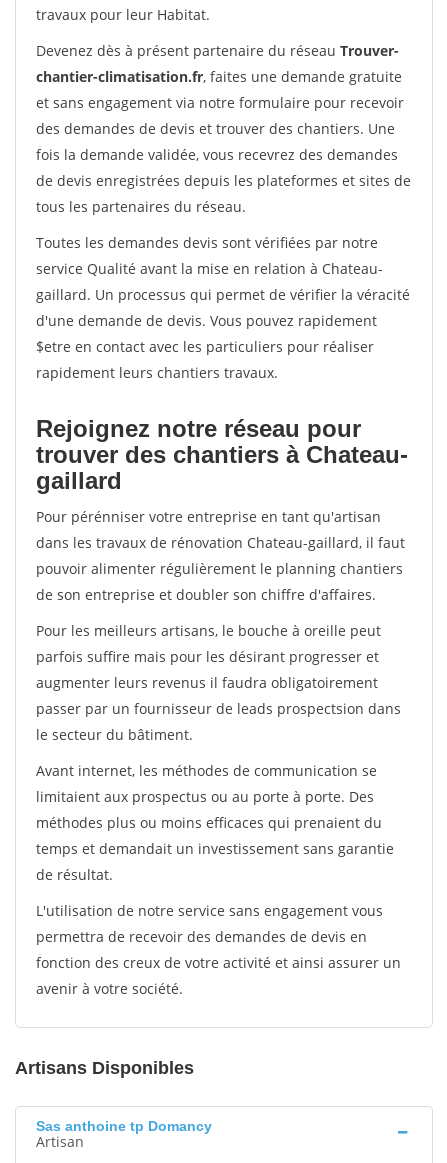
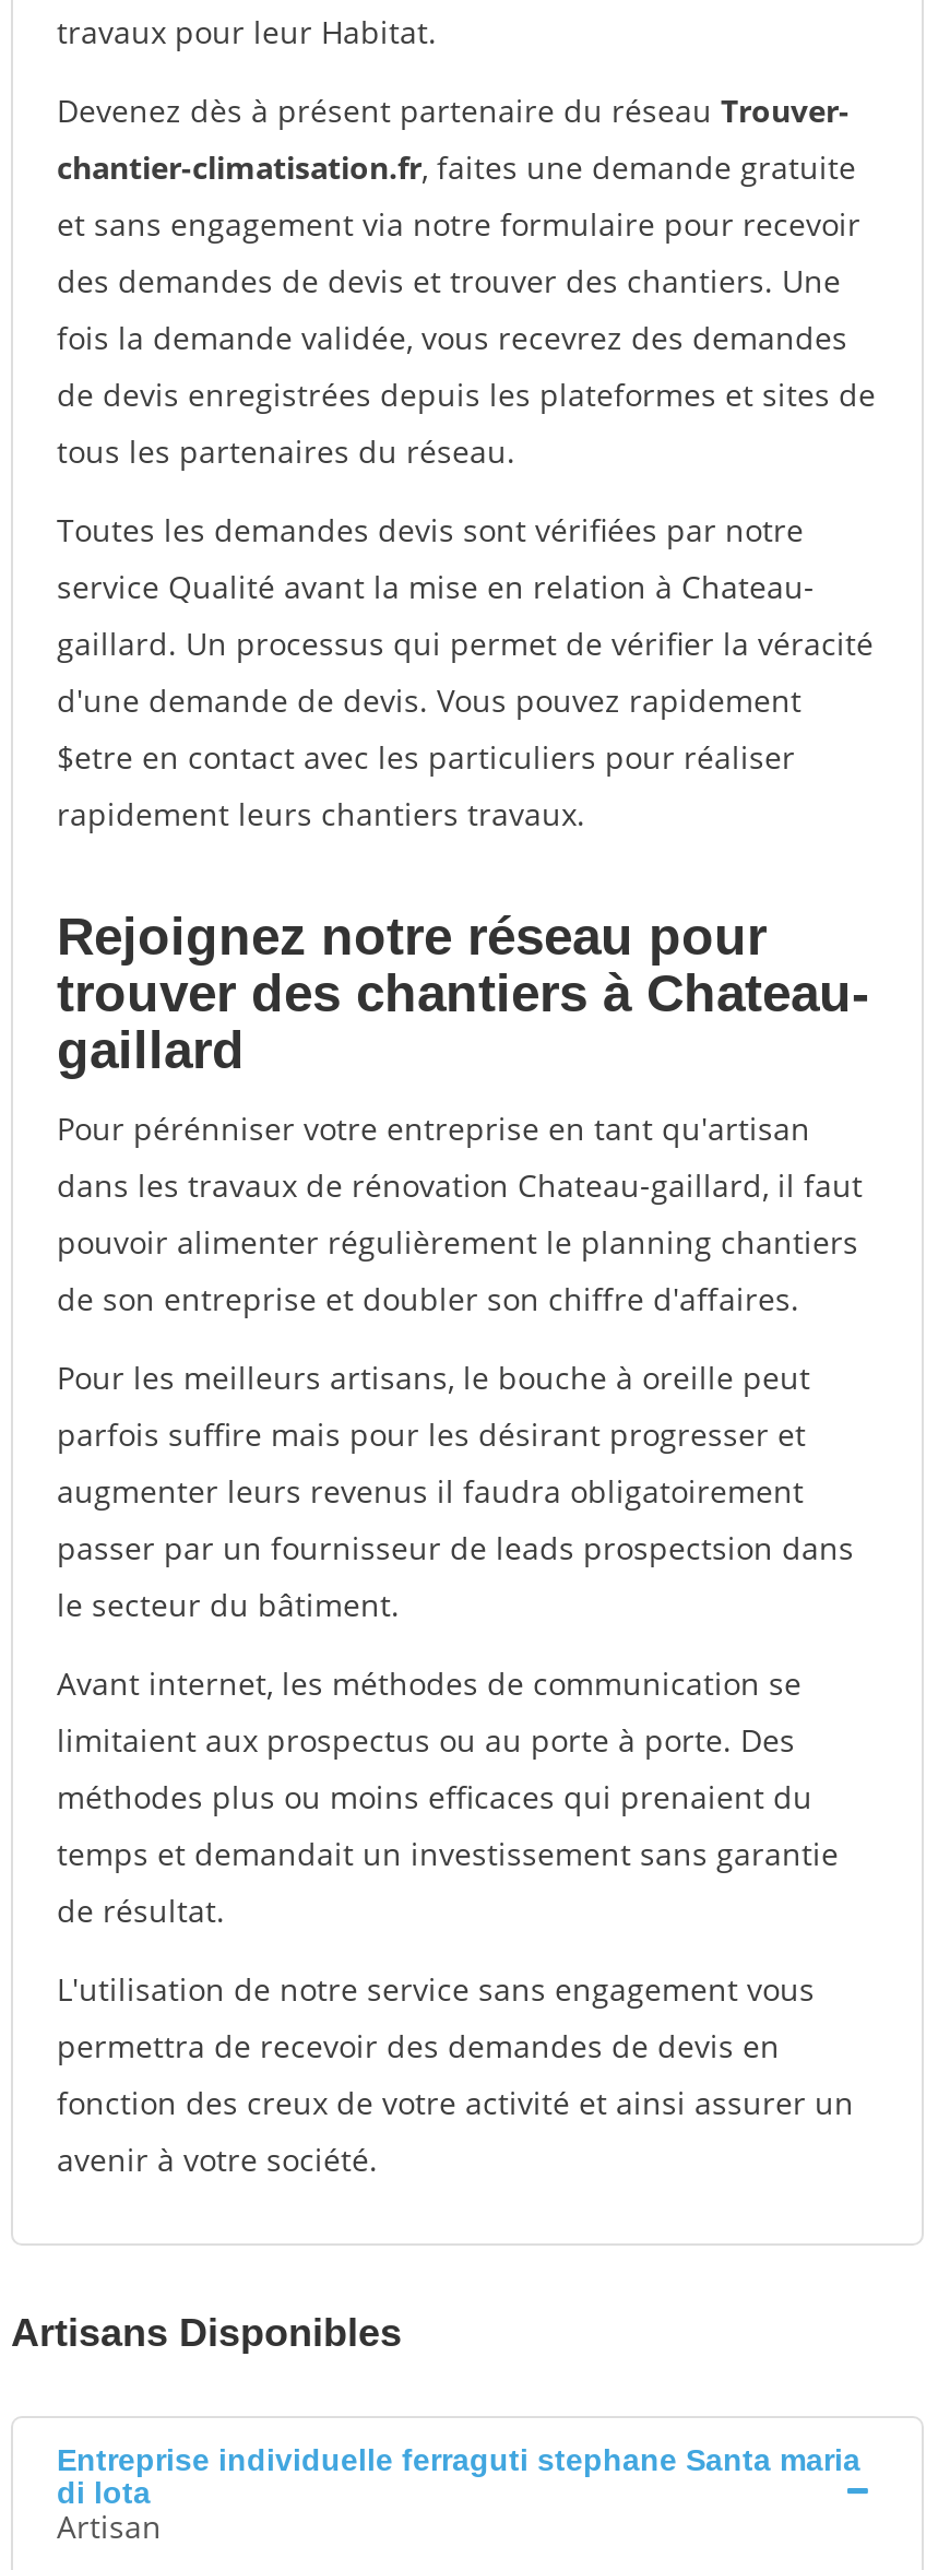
- Sas anthoine tp Domancy
+ Entreprise individuelle ferraguti stephane Santa maria
+ di lota
